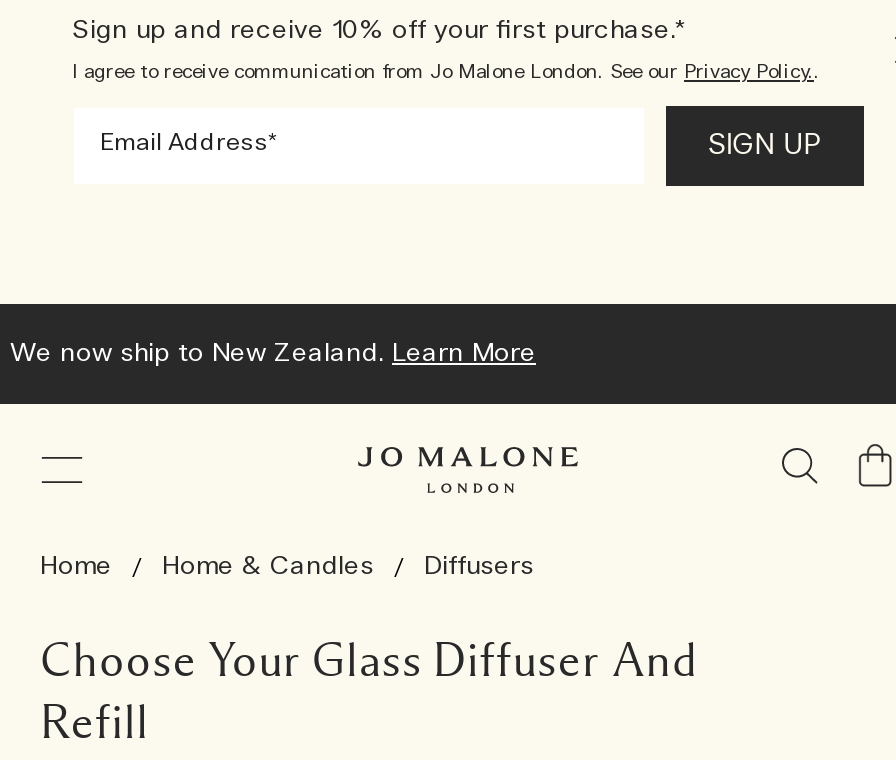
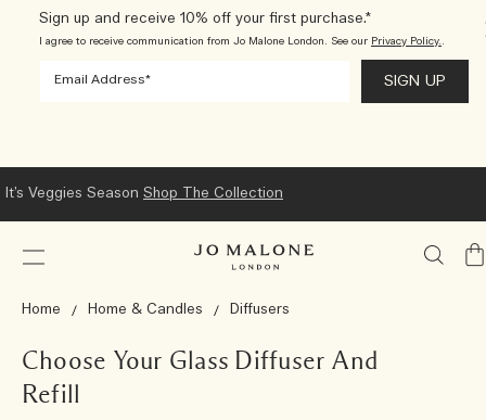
- We now ship to New Zealand. Learn More
+ It’s Veggies Season Shop The Collection
